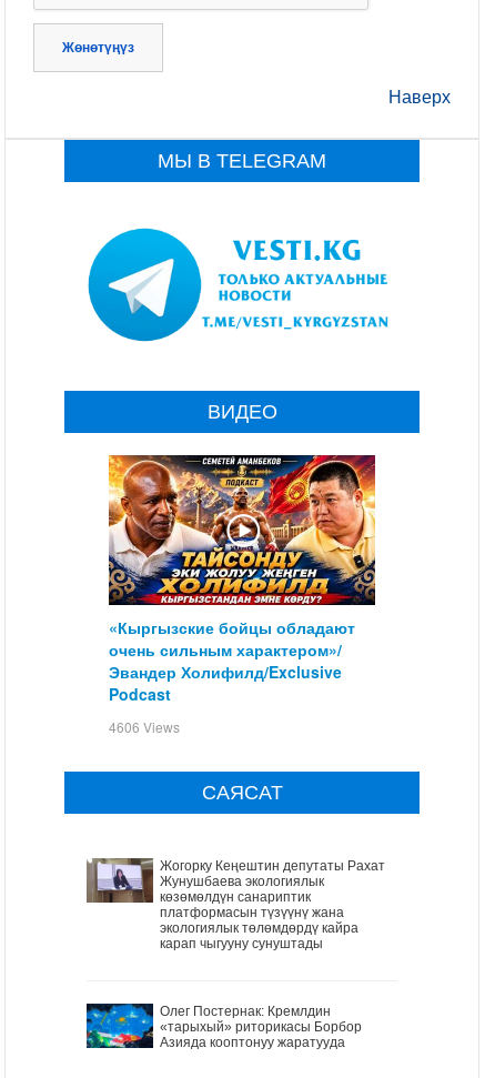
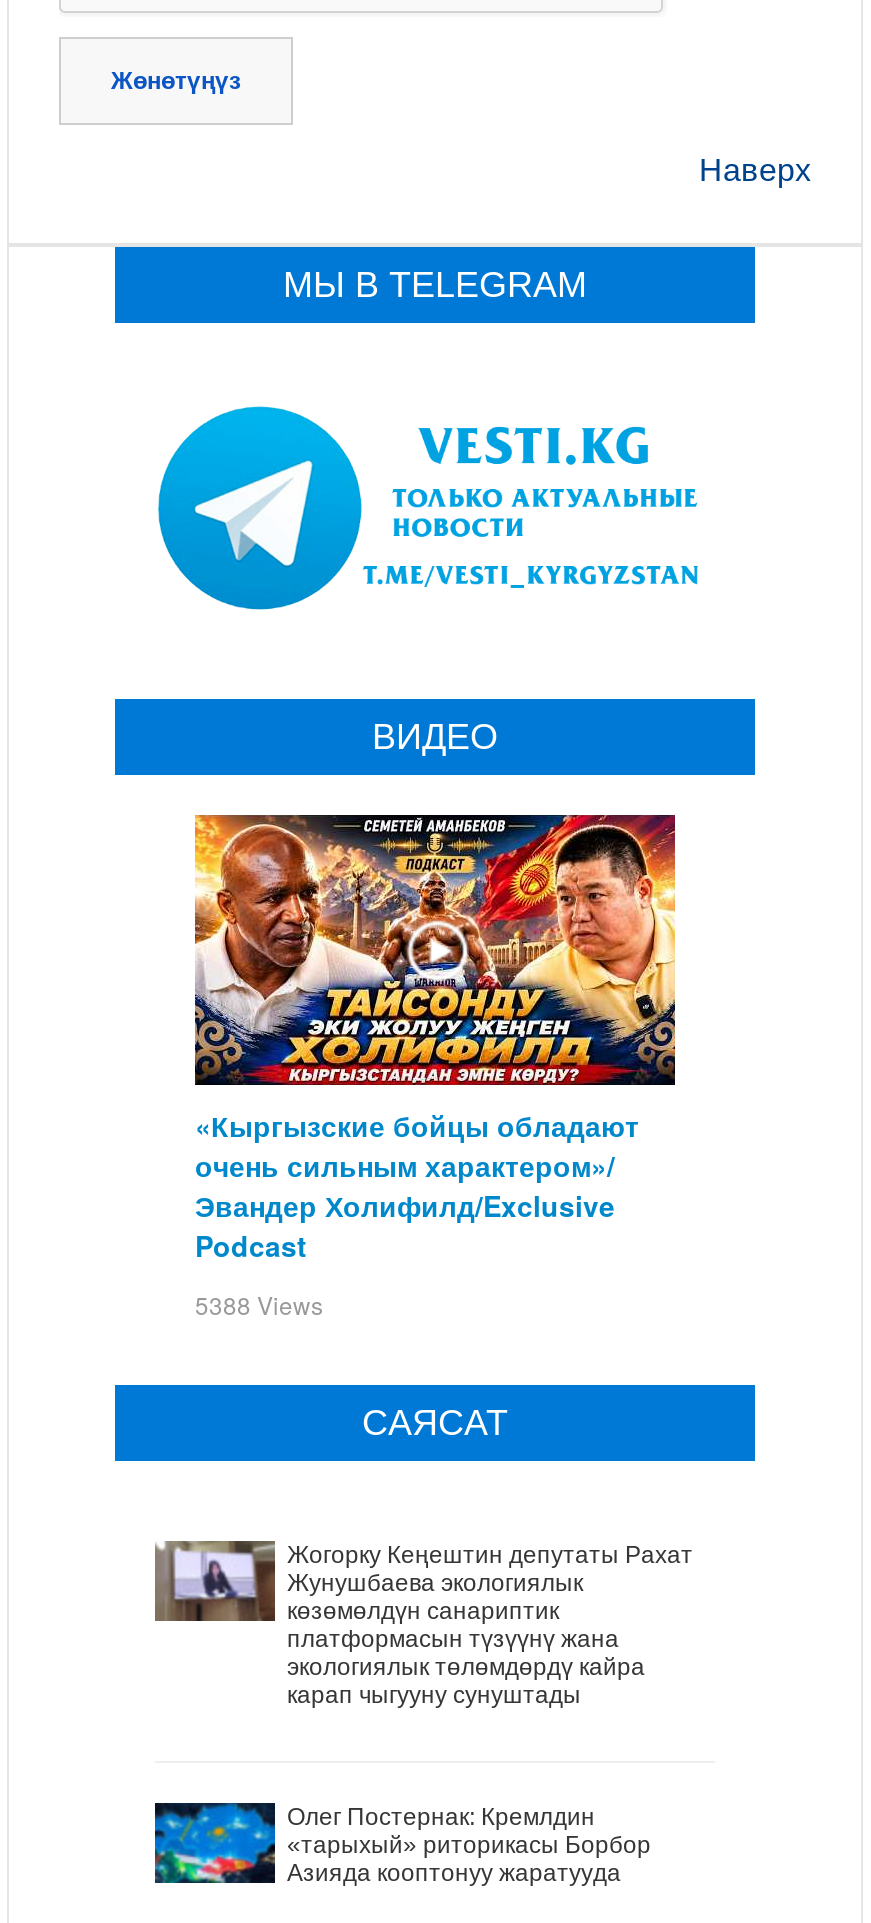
- 4606 Views
+ 5388 Views
